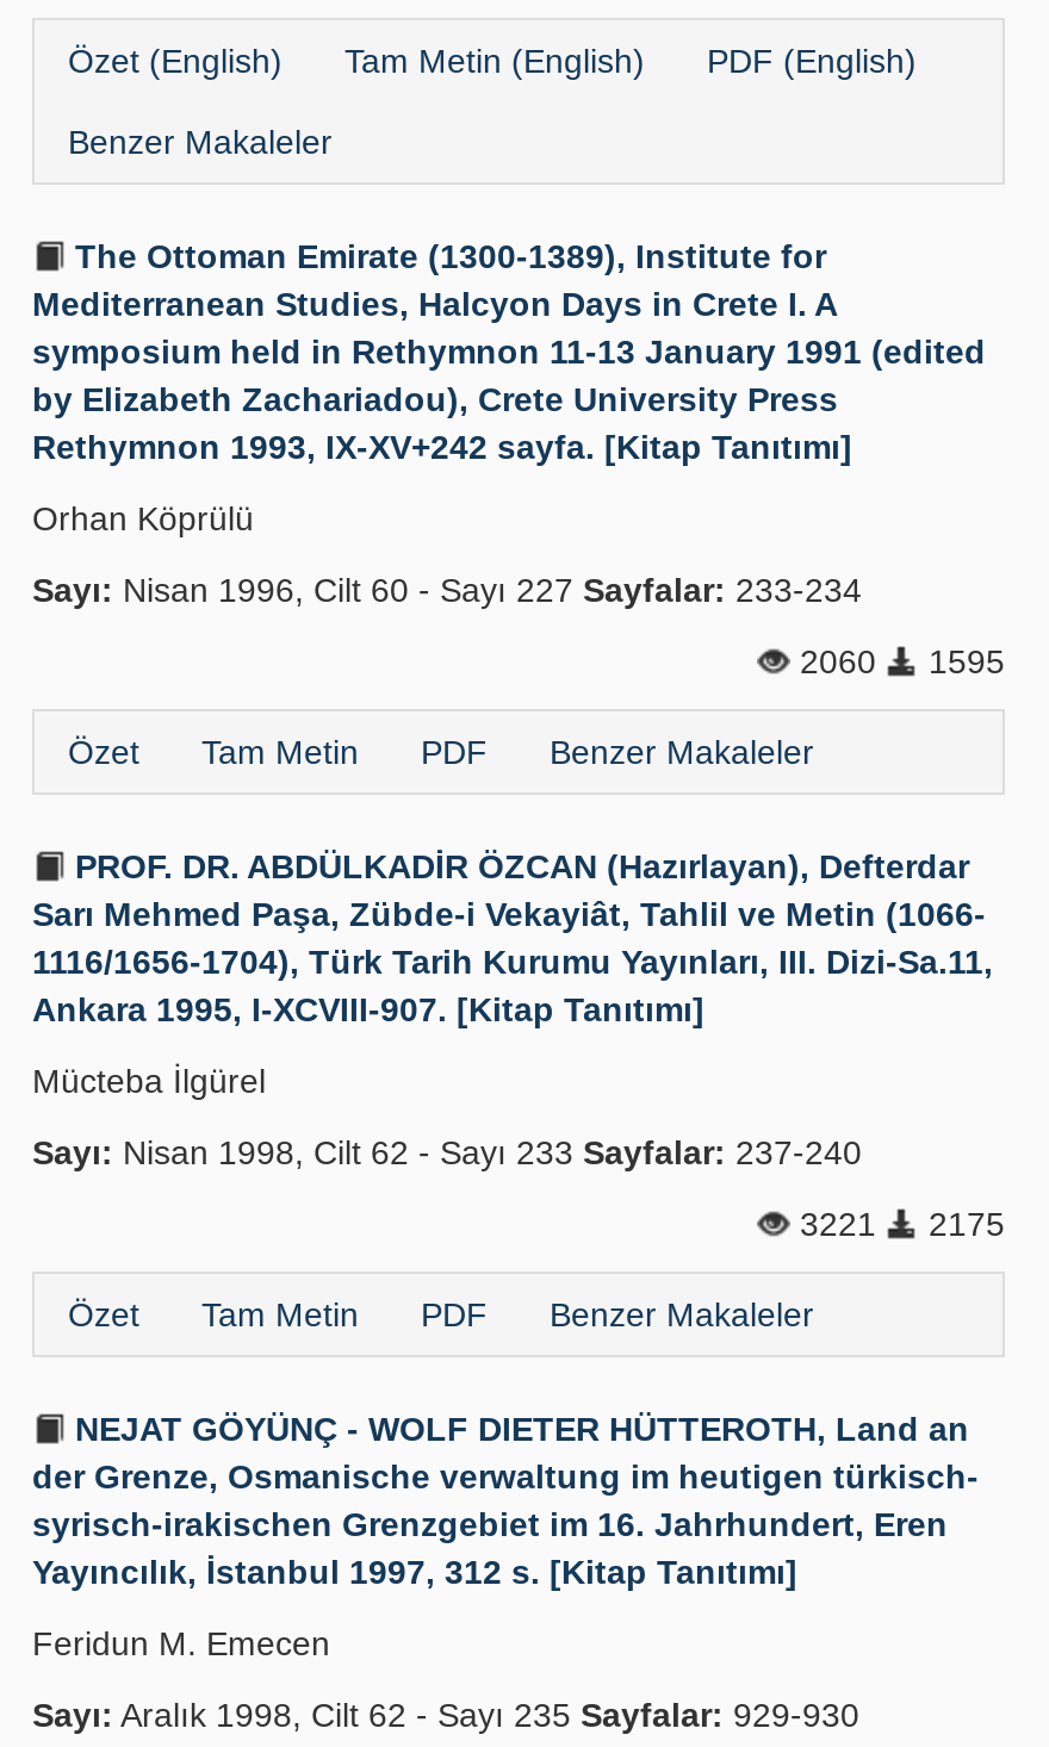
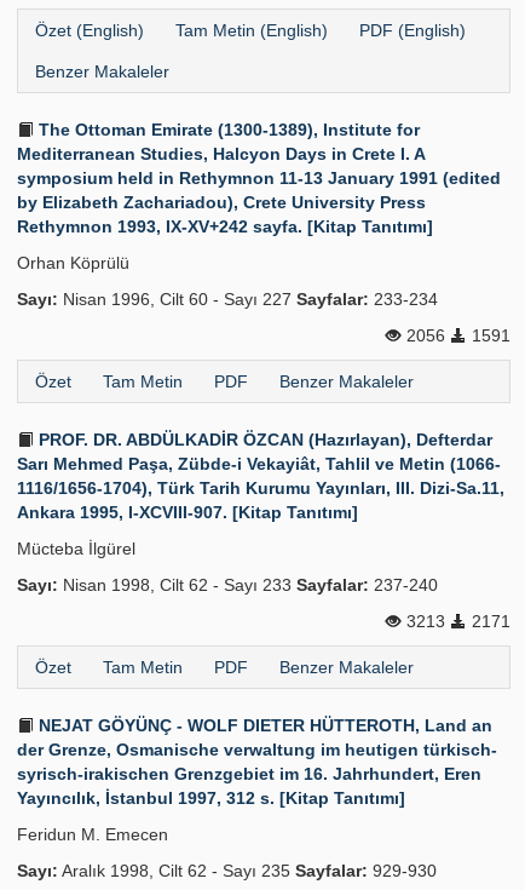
- 2060
+ 2056

- 1595
+ 1591

- 3221
+ 3213

- 2175
+ 2171
